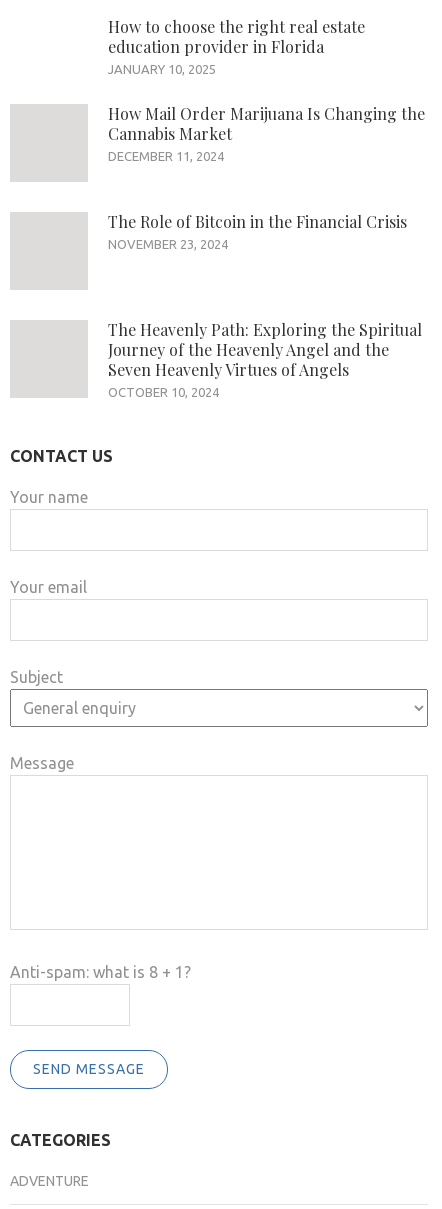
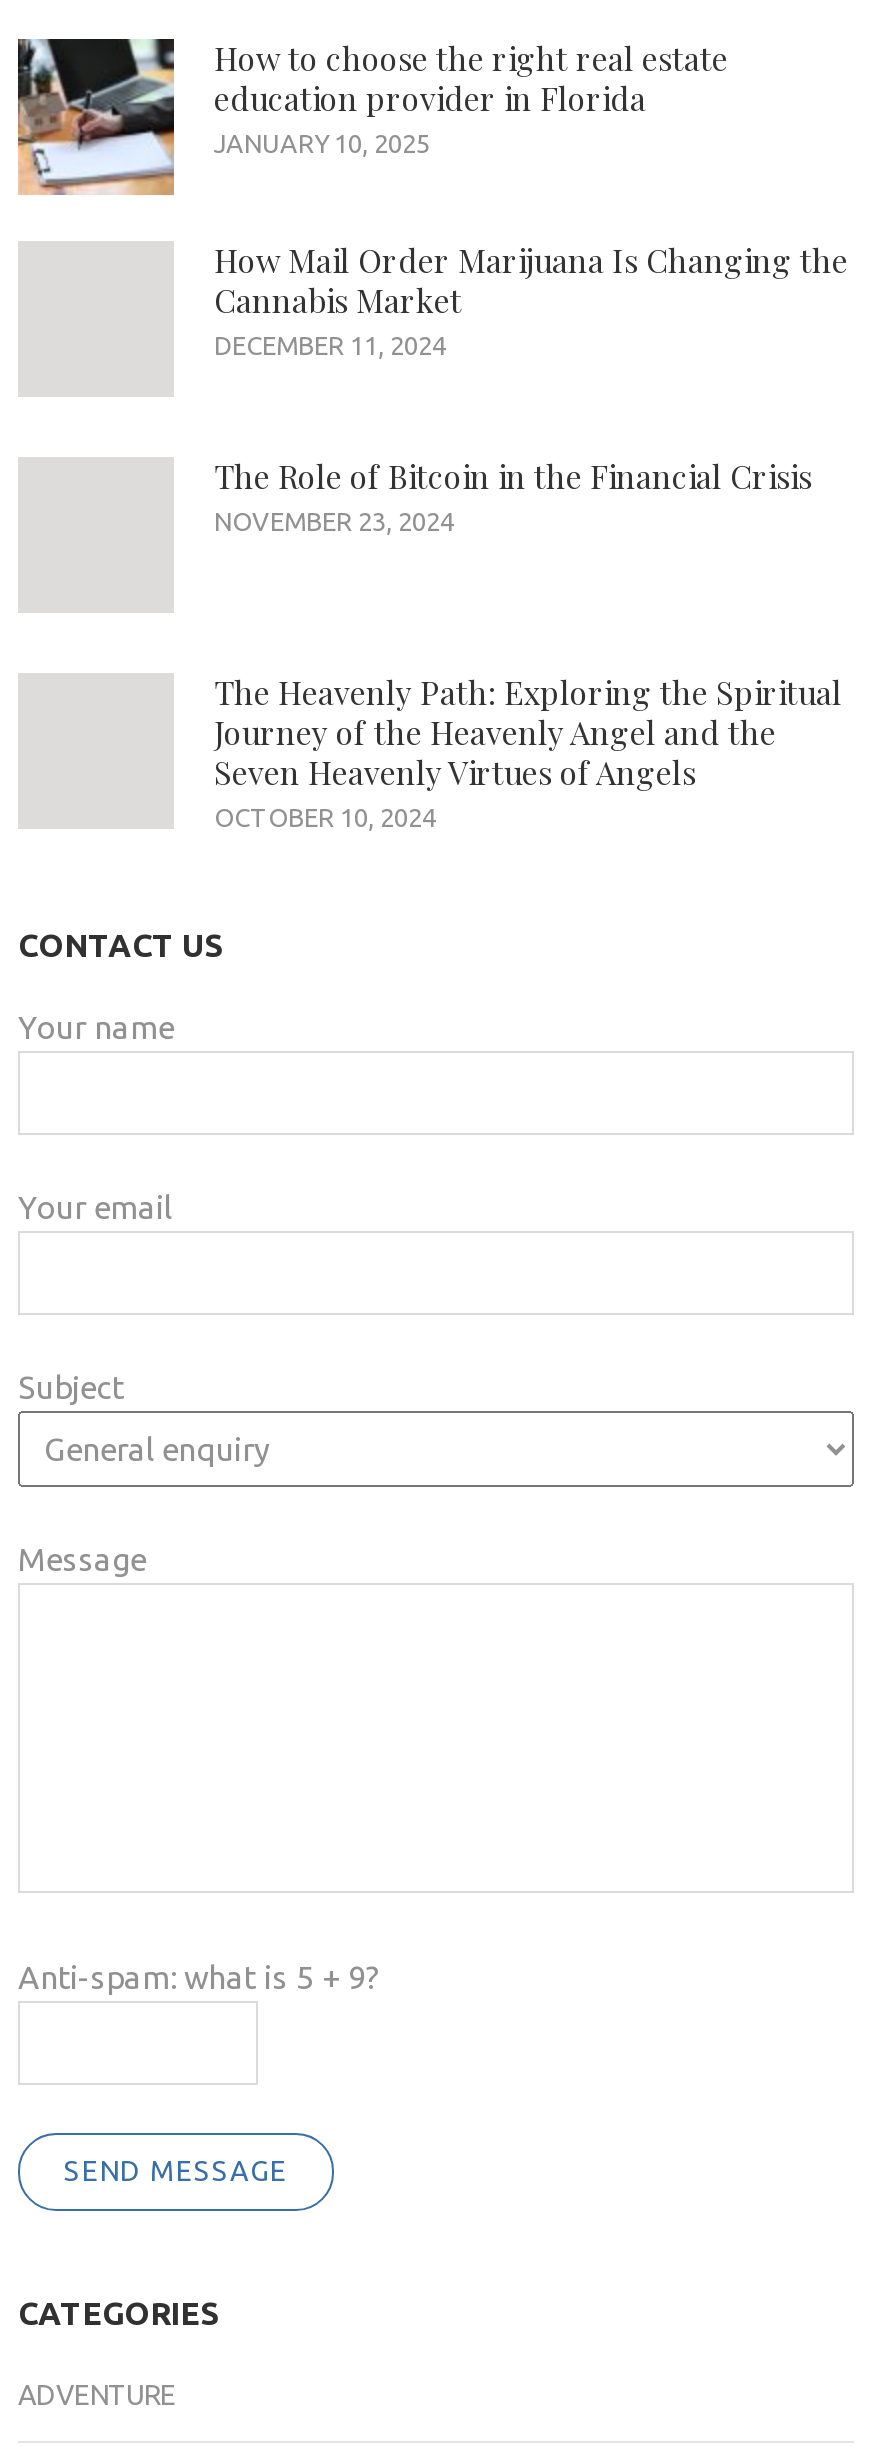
+ [image]

- Anti-spam: what is 8 + 1?
+ Anti-spam: what is 5 + 9?
